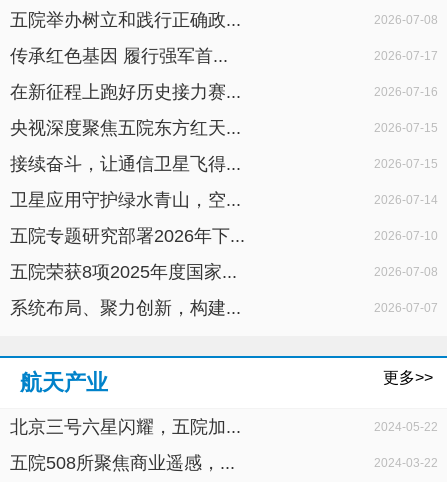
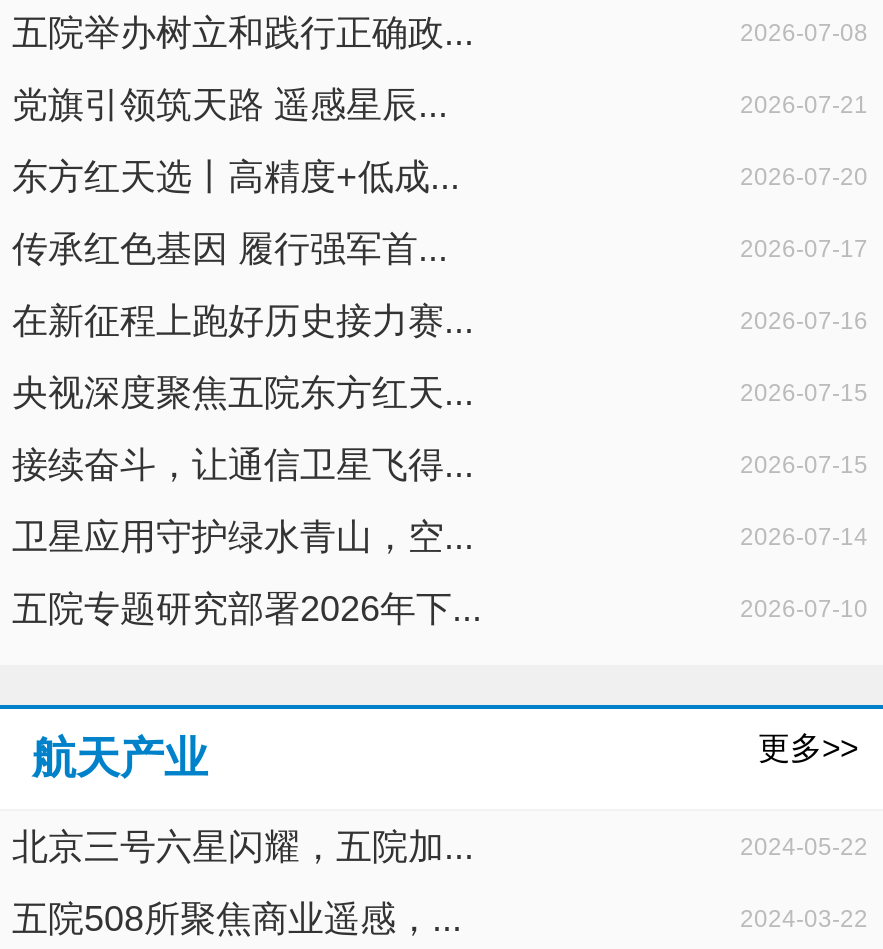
+ 党旗引领筑天路 遥感星辰...
+ 2026-07-21
+ 东方红天选丨高精度+低成...
+ 2026-07-20

moved down: 传承红色基因 履行强军首... | 2026-07-17 | 在新征程上跑好历史接力赛... | ... | 五院专题研究部署2026年下... | 2026-07-10

- 五院荣获8项2025年度国家...
- 2026-07-08
- 系统布局、聚力创新，构建...
- 2026-07-07
